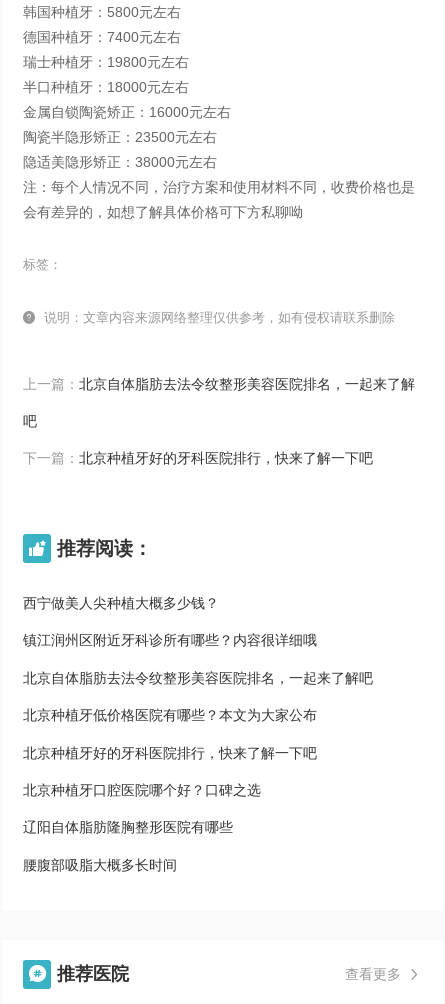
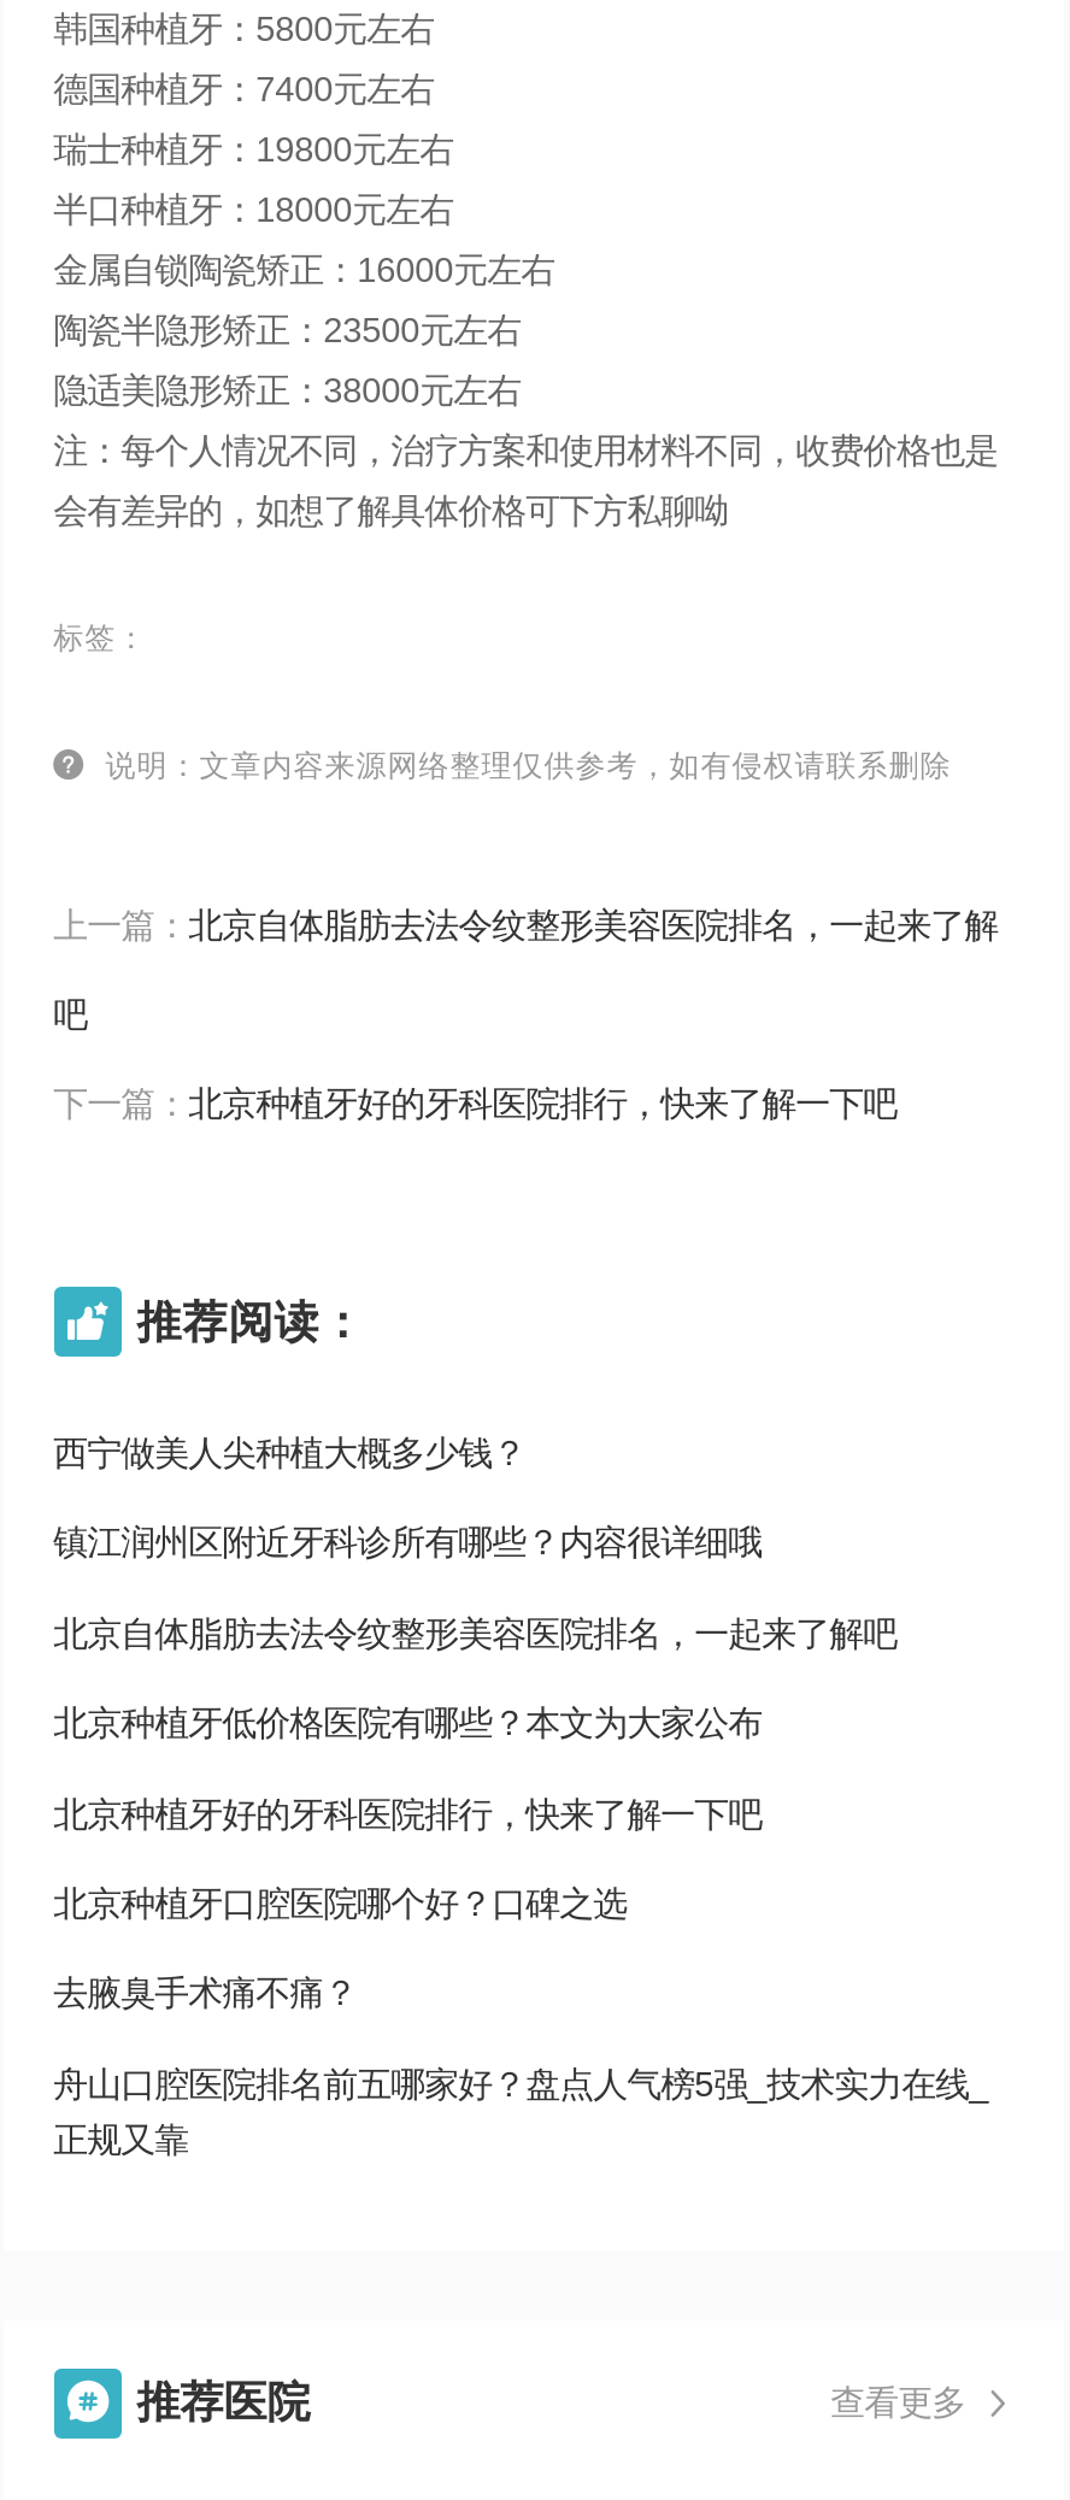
- 辽阳自体脂肪隆胸整形医院有哪些
+ 去腋臭手术痛不痛？

- 腰腹部吸脂大概多长时间
+ 舟山口腔医院排名前五哪家好？盘点人气榜5强_技术实力在线_
+ 正规又靠
